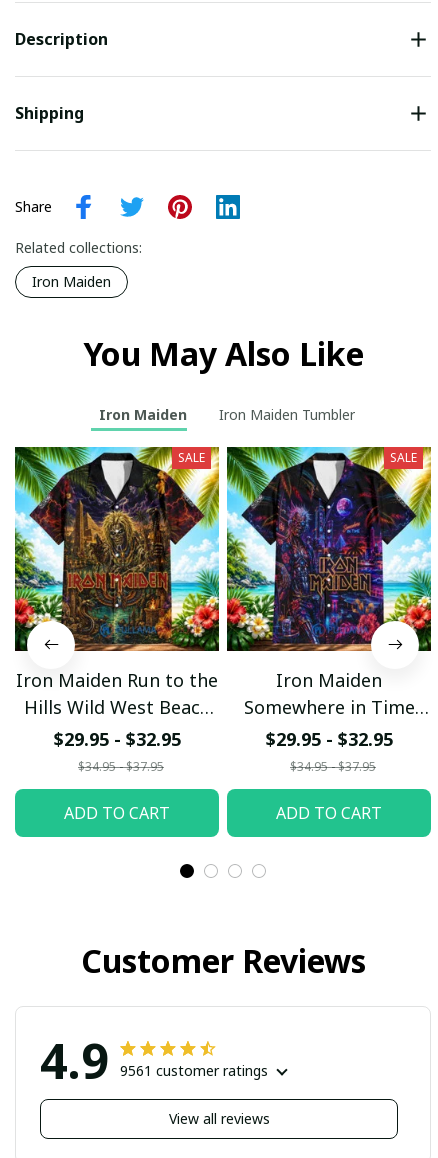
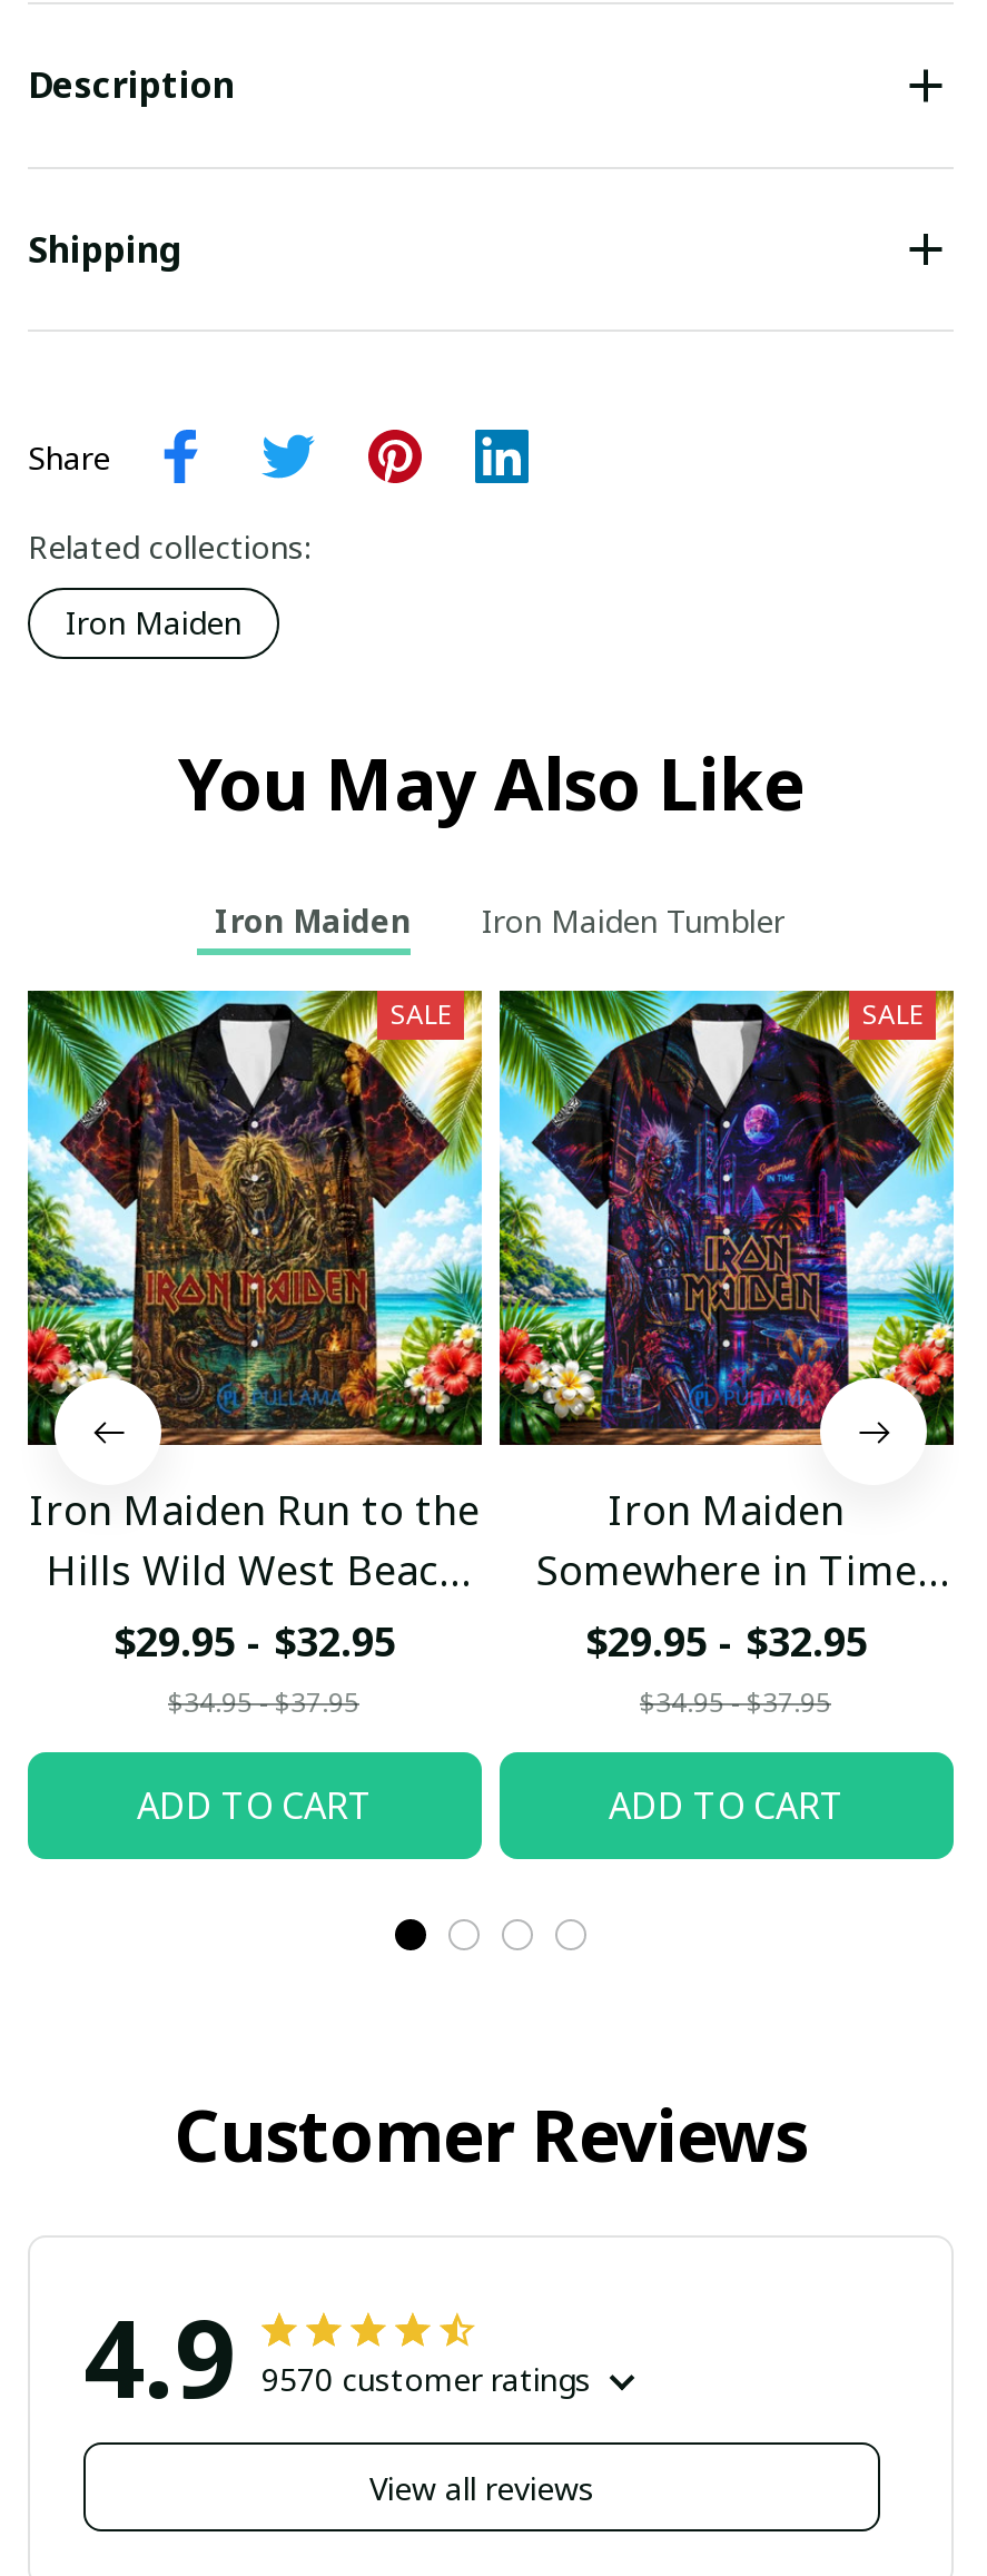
- 9561 customer ratings
+ 9570 customer ratings
